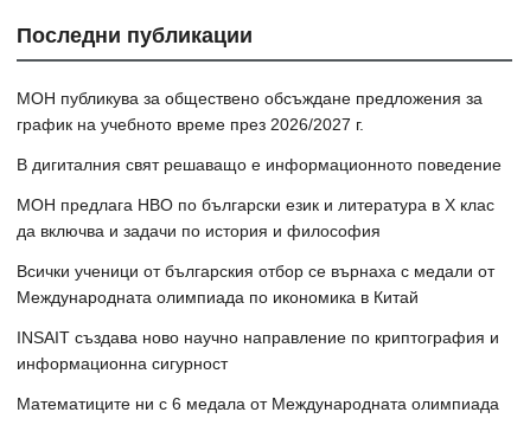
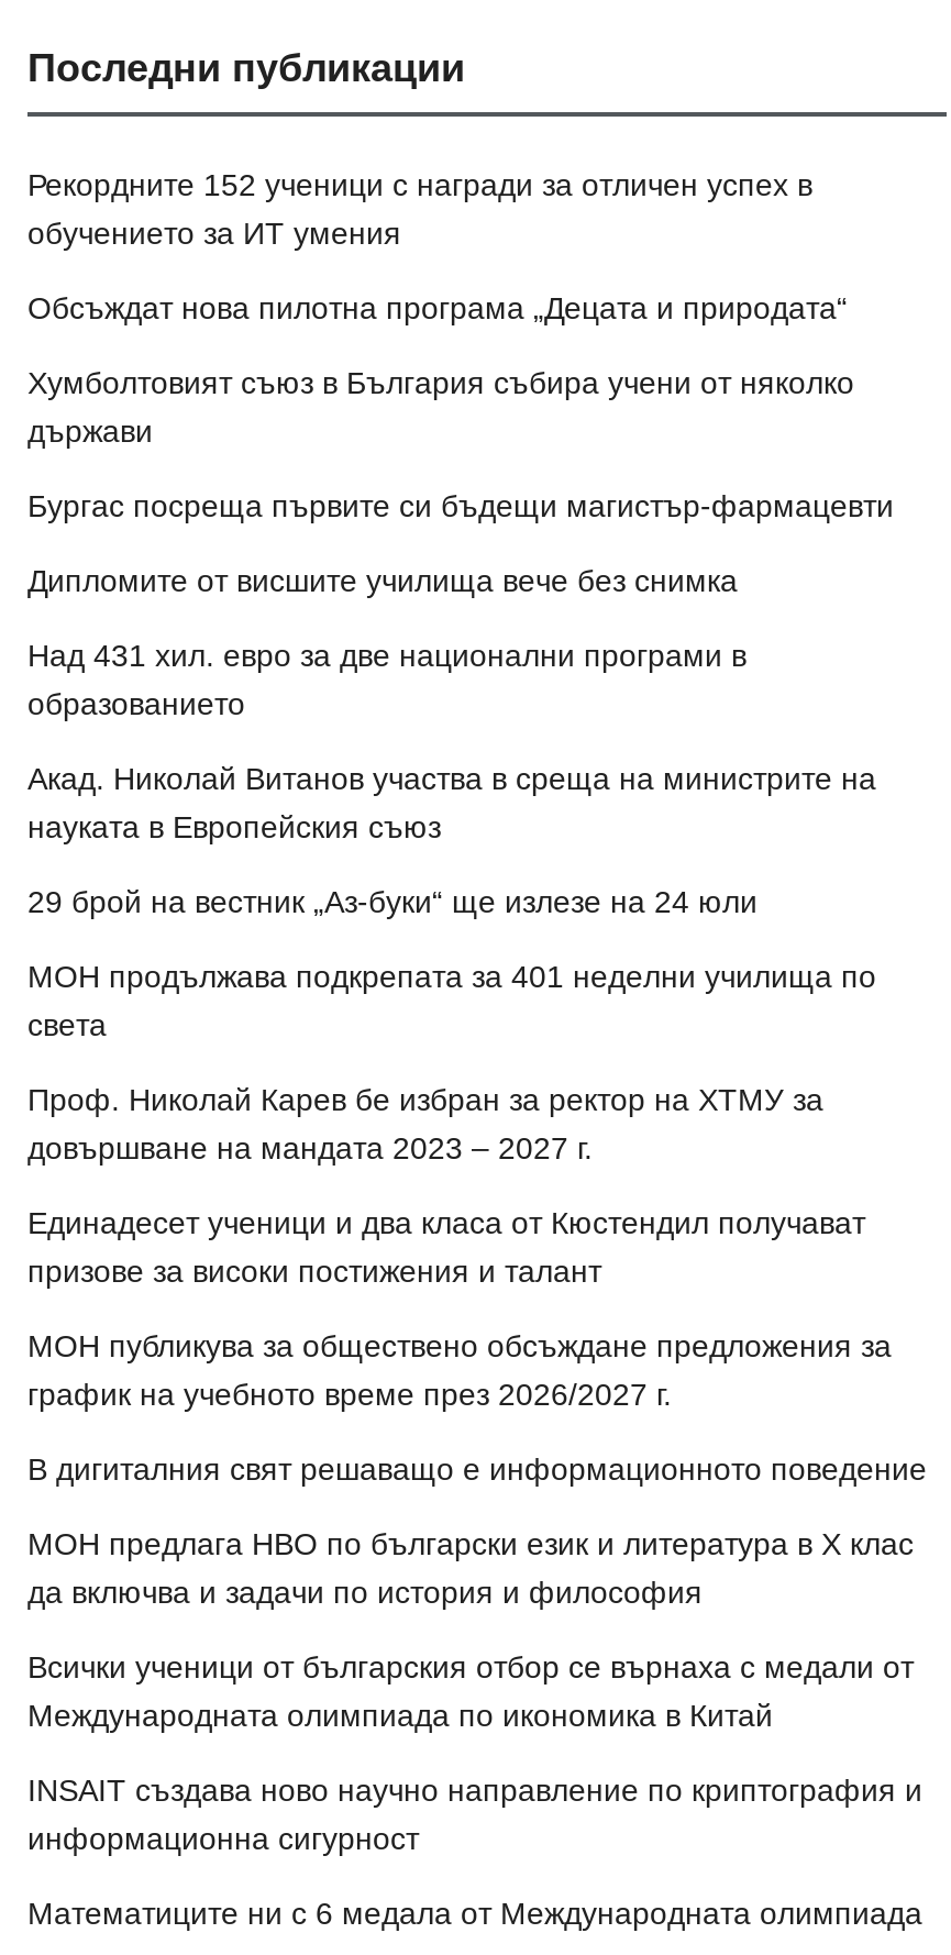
+ Рекордните 152 ученици с награди за отличен успех в
+ обучението за ИТ умения
+ Обсъждат нова пилотна програма „Децата и природата“
+ Хумболтовият съюз в България събира учени от няколко
+ държави
+ Бургас посреща първите си бъдещи магистър-фармацевти
+ Дипломите от висшите училища вече без снимка
+ Над 431 хил. евро за две национални програми в
+ образованието
+ Акад. Николай Витанов участва в среща на министрите на
+ науката в Европейския съюз
+ 29 брой на вестник „Аз-буки“ ще излезе на 24 юли
+ МОН продължава подкрепата за 401 неделни училища по
+ света
+ Проф. Николай Карев бе избран за ректор на ХТМУ за
+ довършване на мандата 2023 – 2027 г.
+ Единадесет ученици и два класа от Кюстендил получават
+ призове за високи постижения и талант
